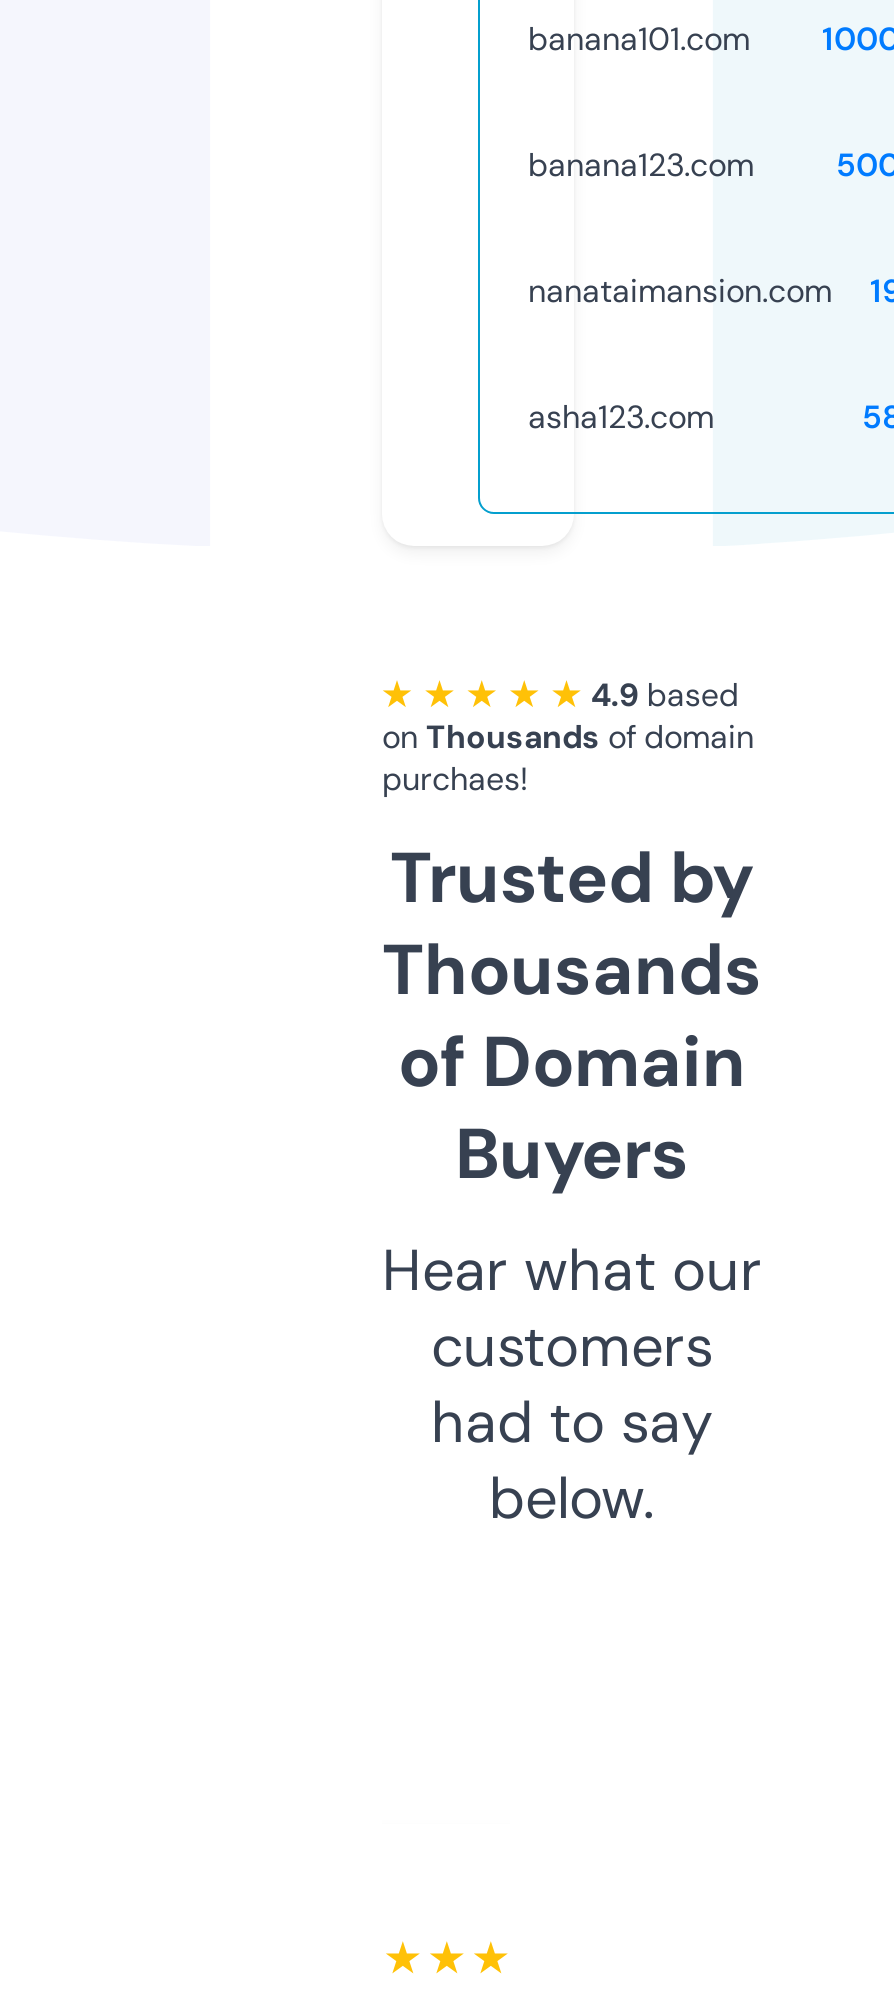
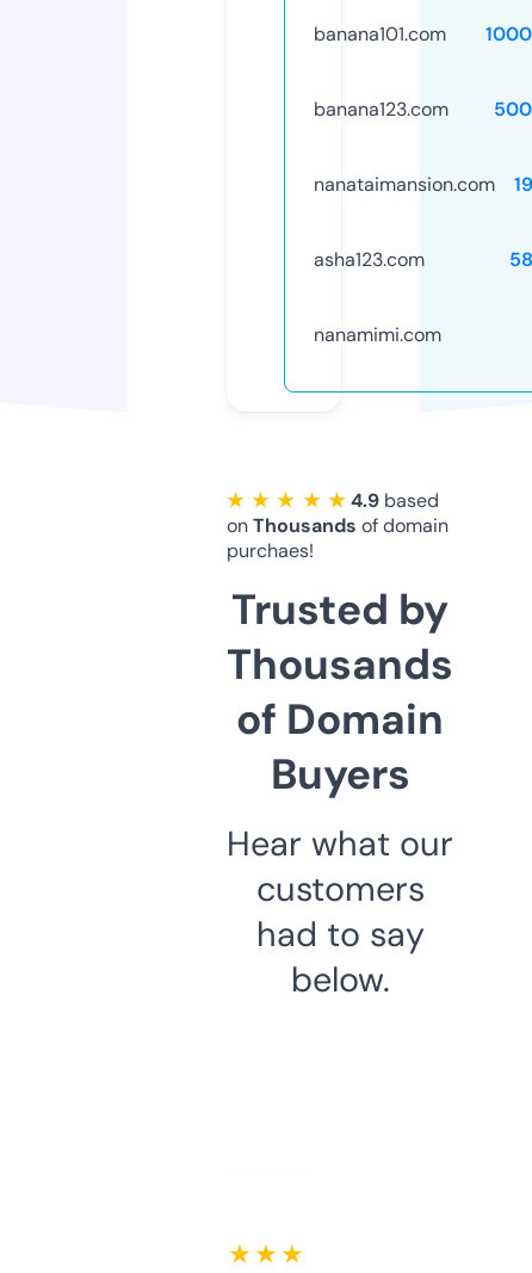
+ nanamimi.com
